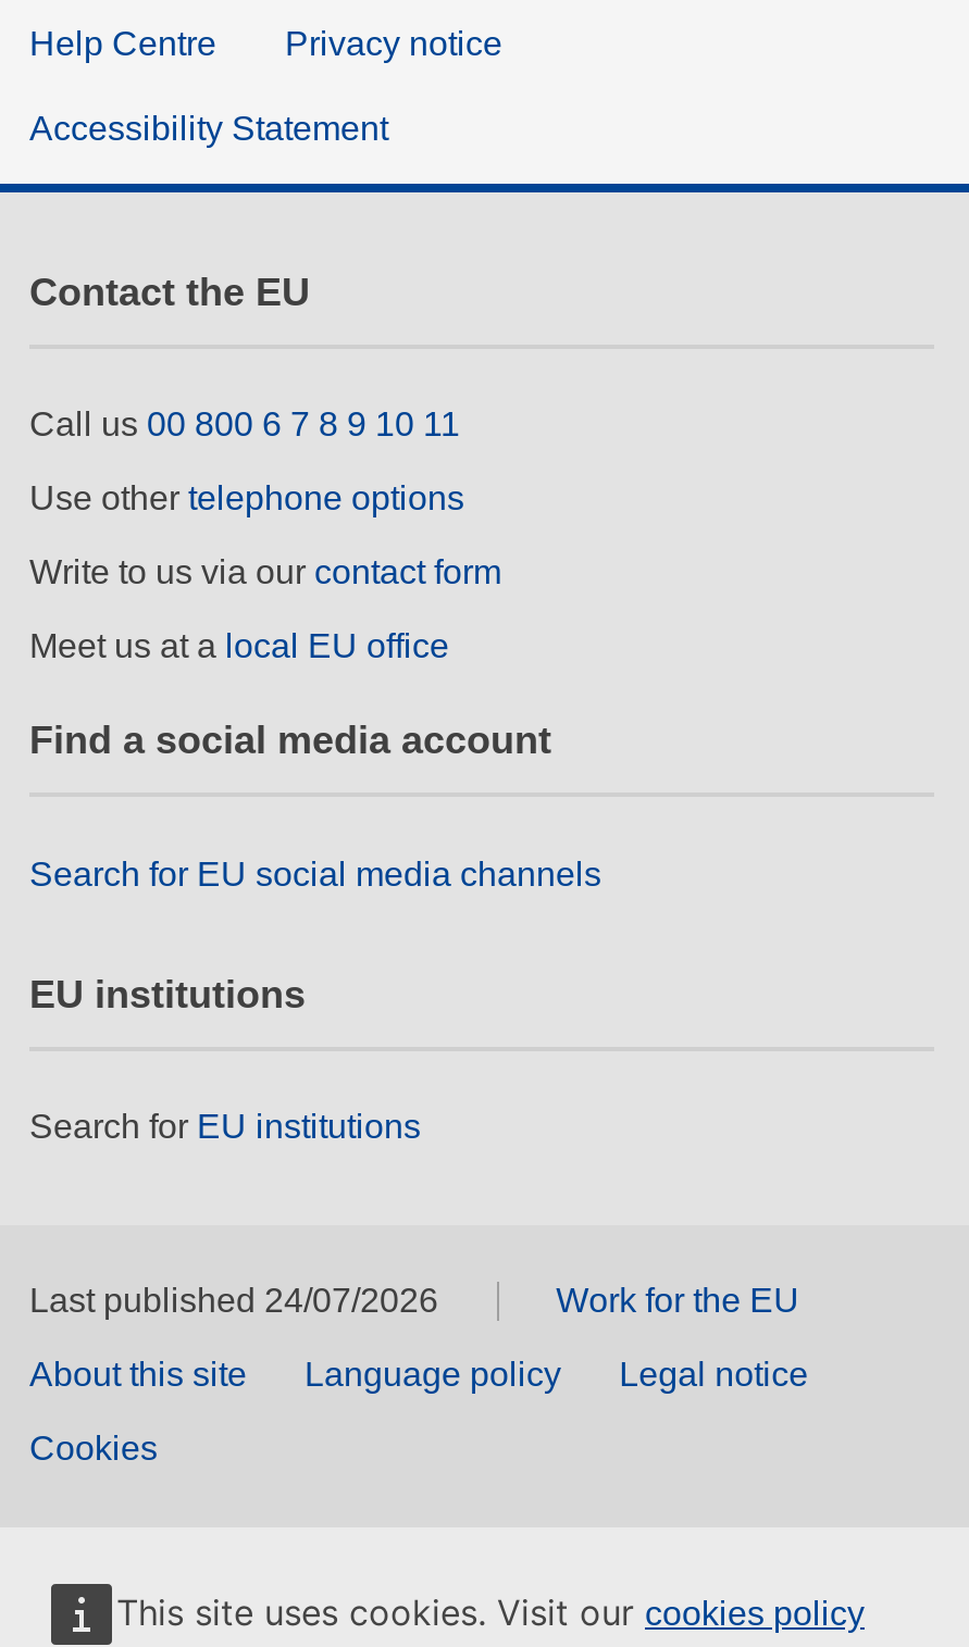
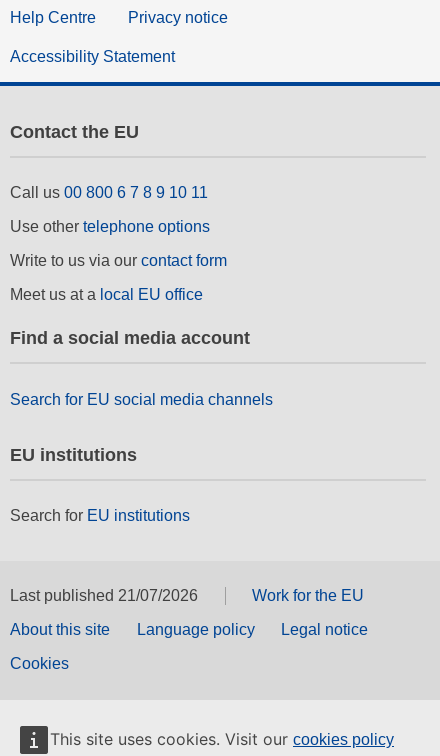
- Last published 24/07/2026
+ Last published 21/07/2026
